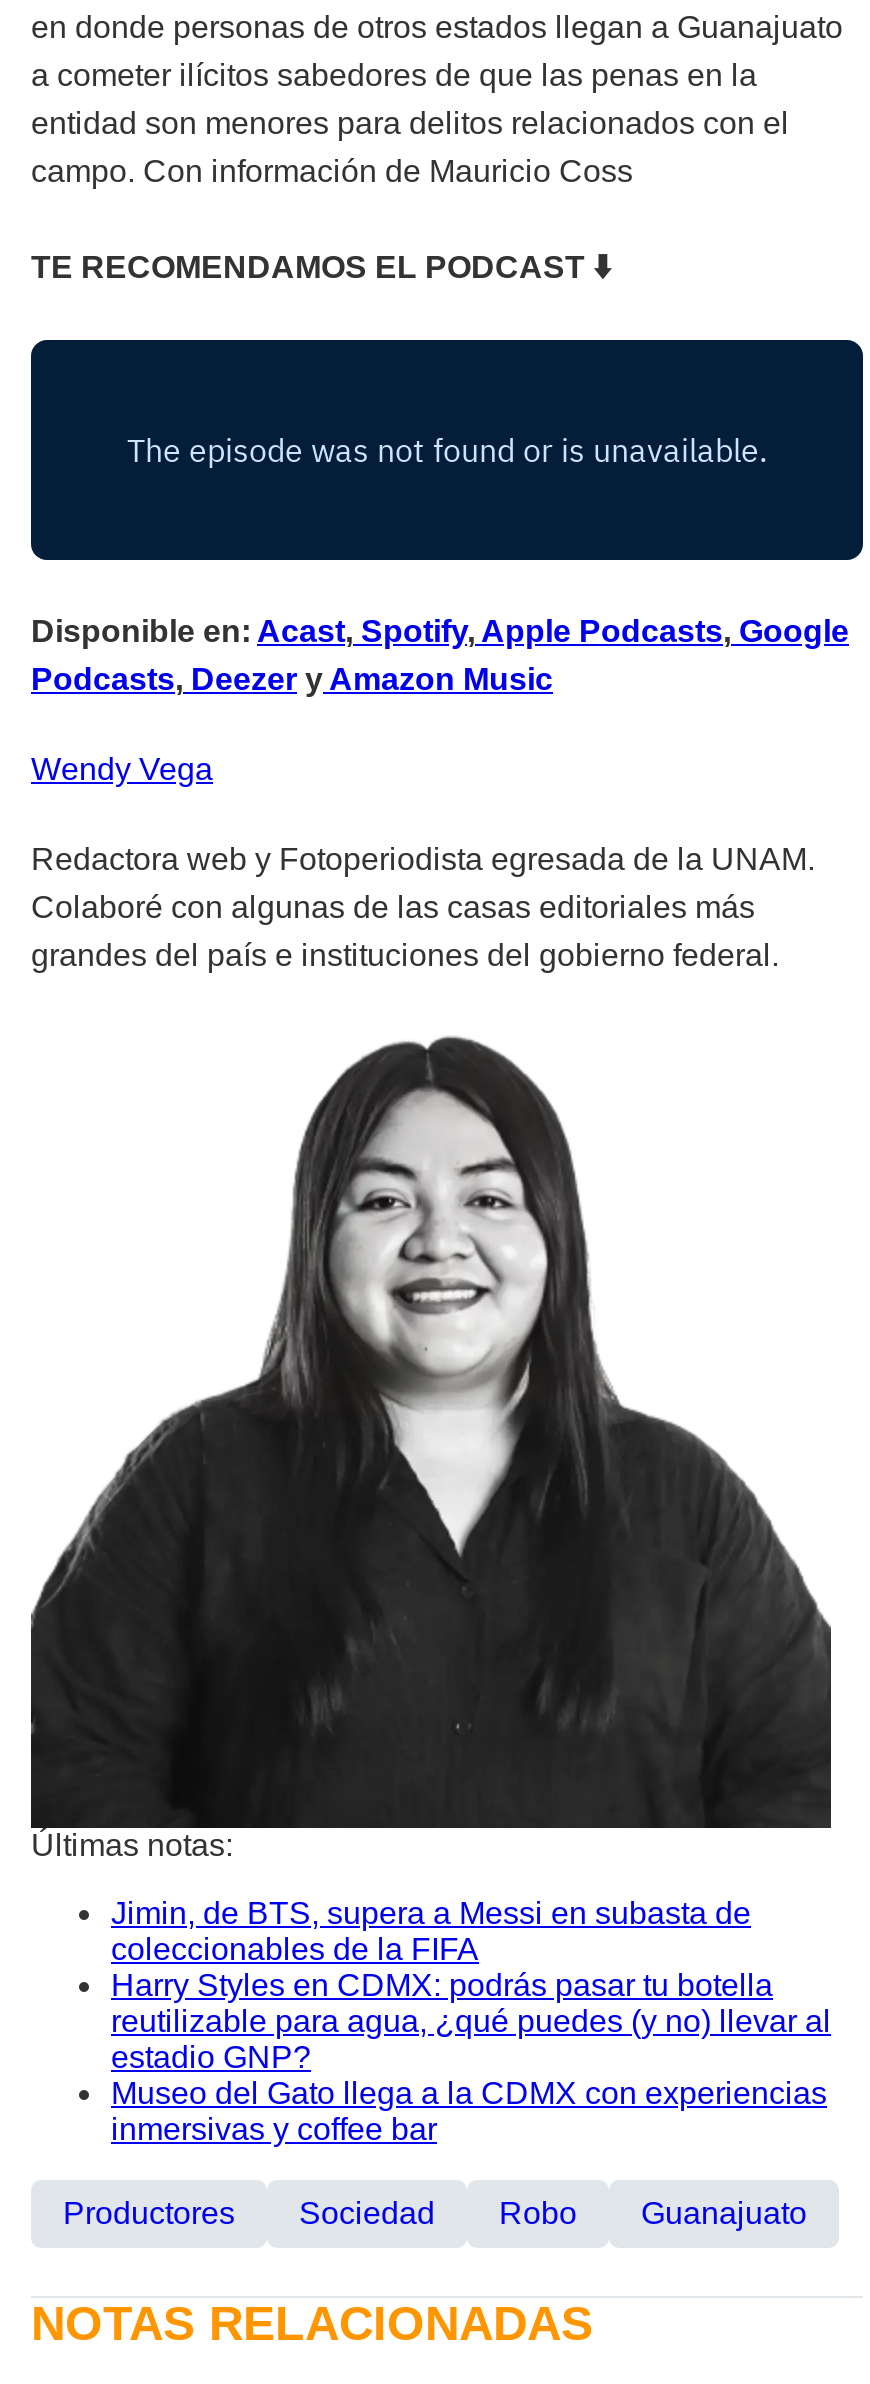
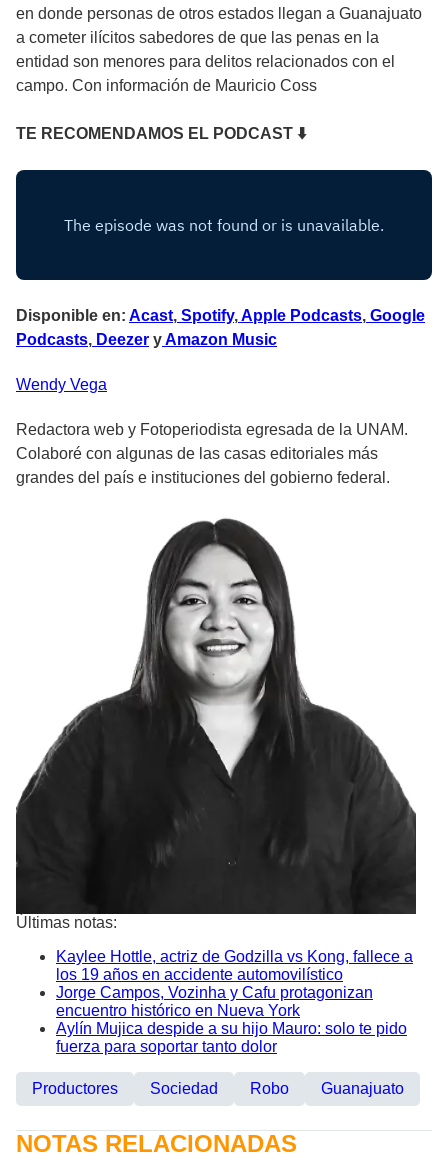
- Jimin, de BTS, supera a Messi en subasta de
- coleccionables de la FIFA
- Harry Styles en CDMX: podrás pasar tu botella
- reutilizable para agua, ¿qué puedes (y no) llevar al
- estadio GNP?
- Museo del Gato llega a la CDMX con experiencias
- inmersivas y coffee bar
+ Kaylee Hottle, actriz de Godzilla vs Kong, fallece a
+ los 19 años en accidente automovilístico
+ Jorge Campos, Vozinha y Cafu protagonizan
+ encuentro histórico en Nueva York
+ Aylín Mujica despide a su hijo Mauro: solo te pido
+ fuerza para soportar tanto dolor
